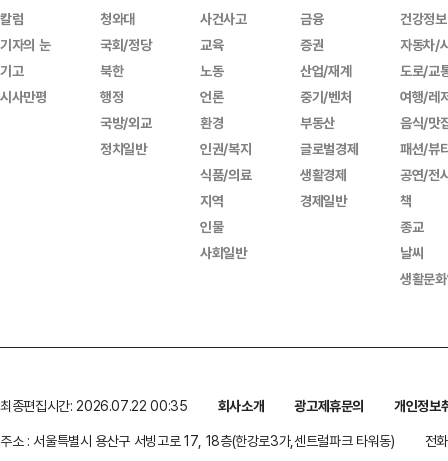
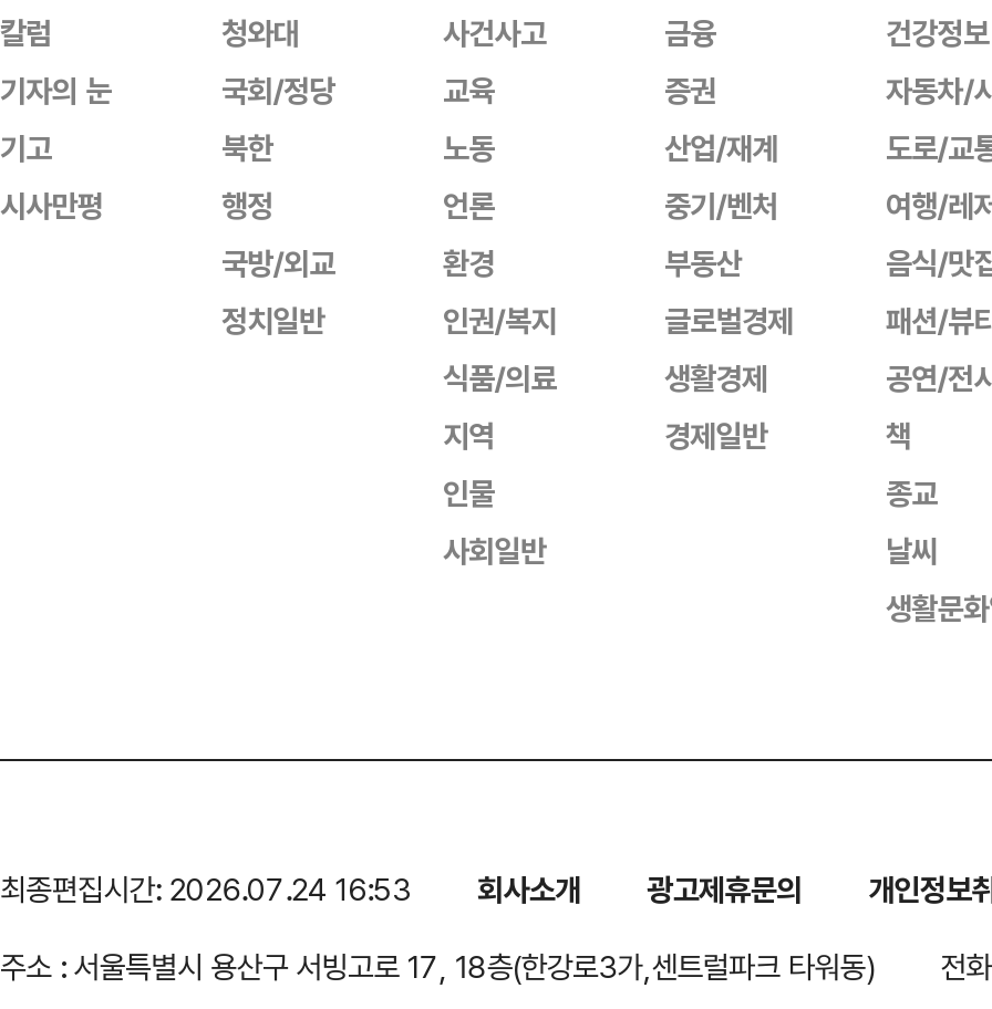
- 최종편집시간: 2026.07.22 00:35
+ 최종편집시간: 2026.07.24 16:53
